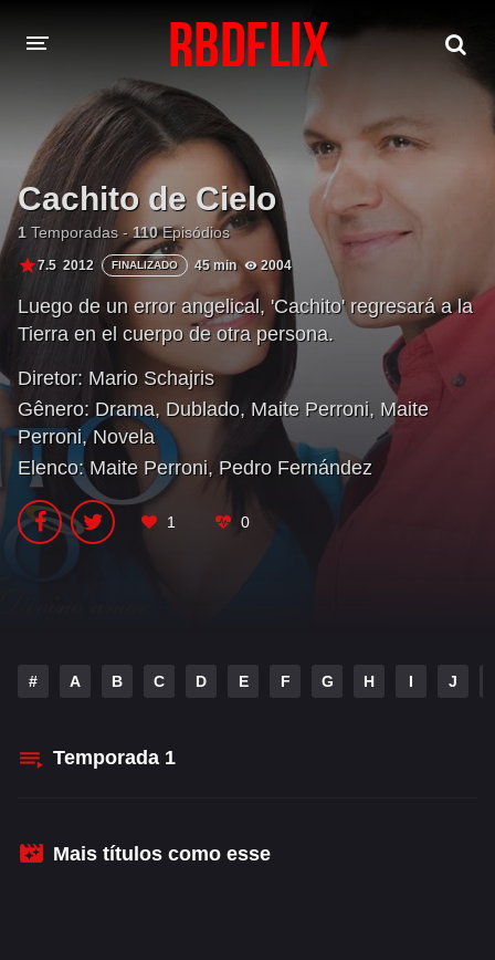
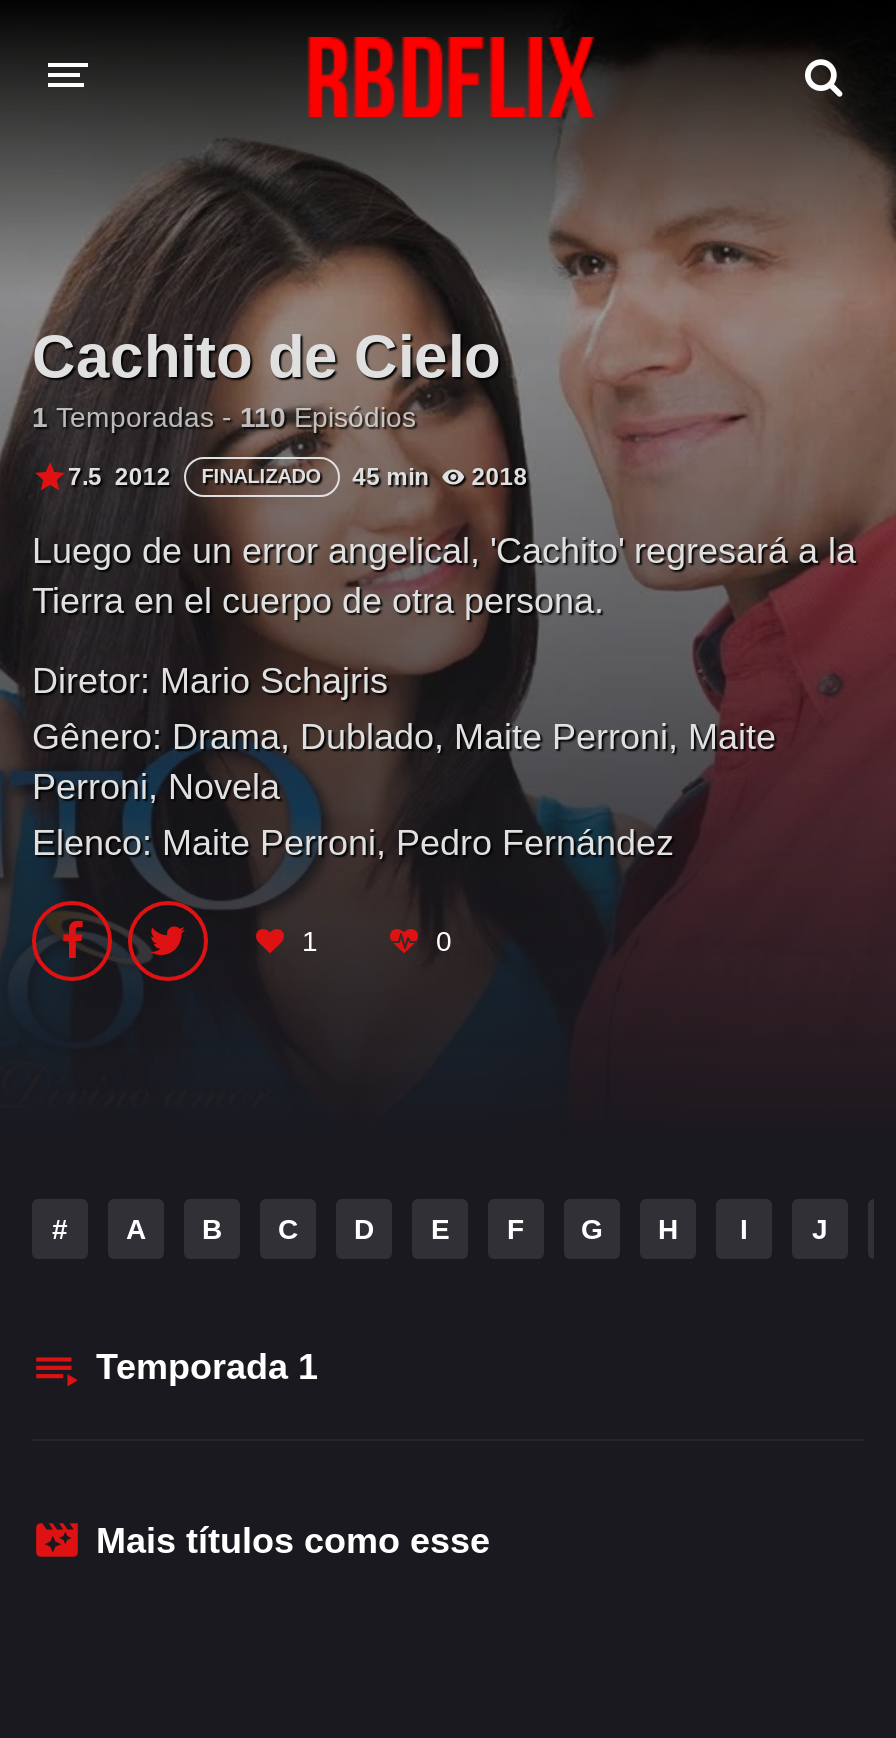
- 2004
+ 2018
